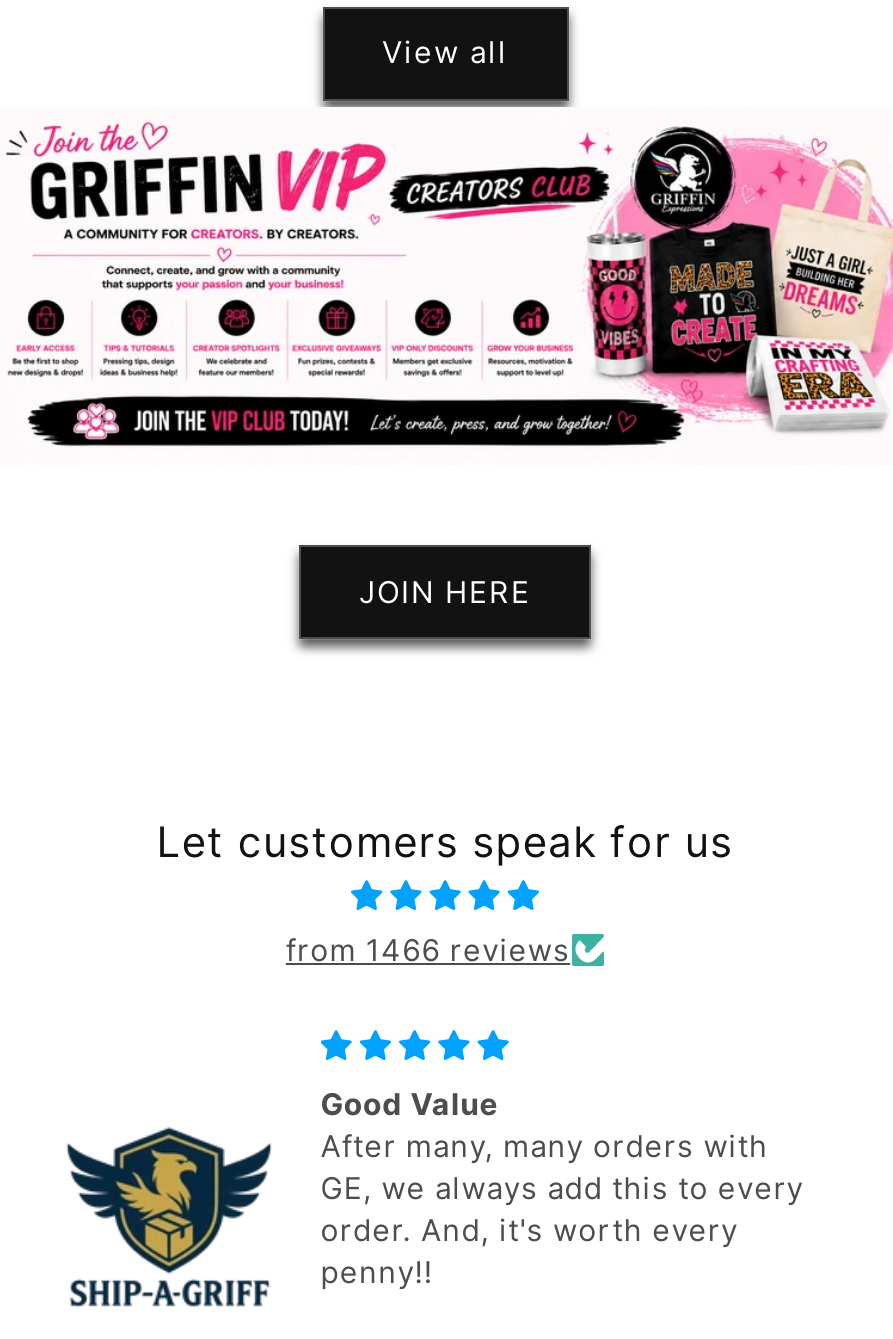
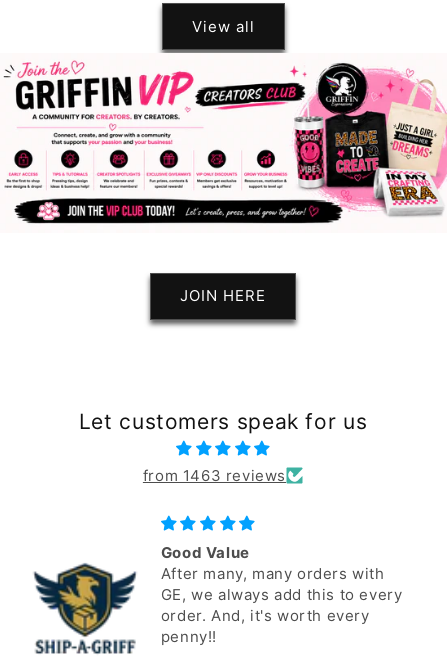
- from 1466 reviews
+ from 1463 reviews
